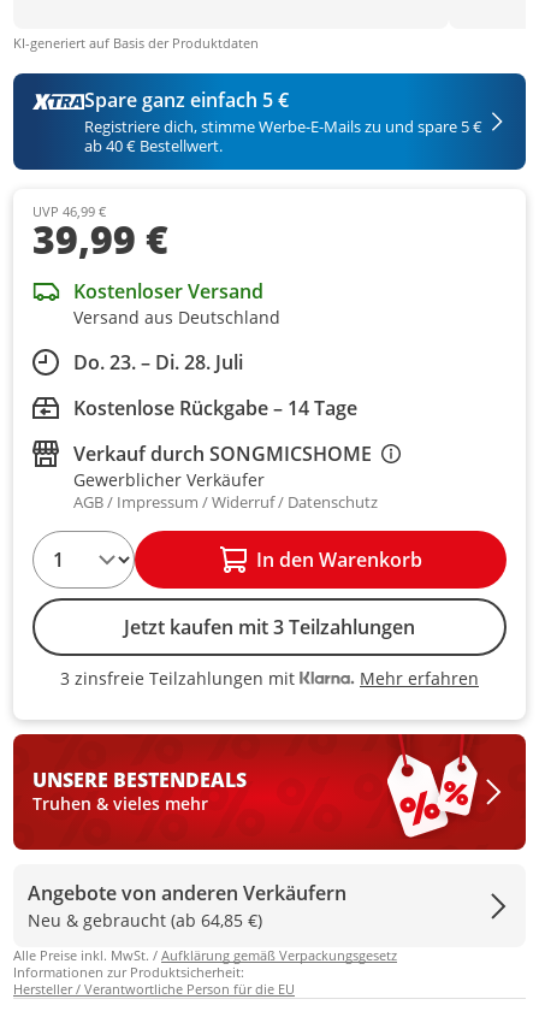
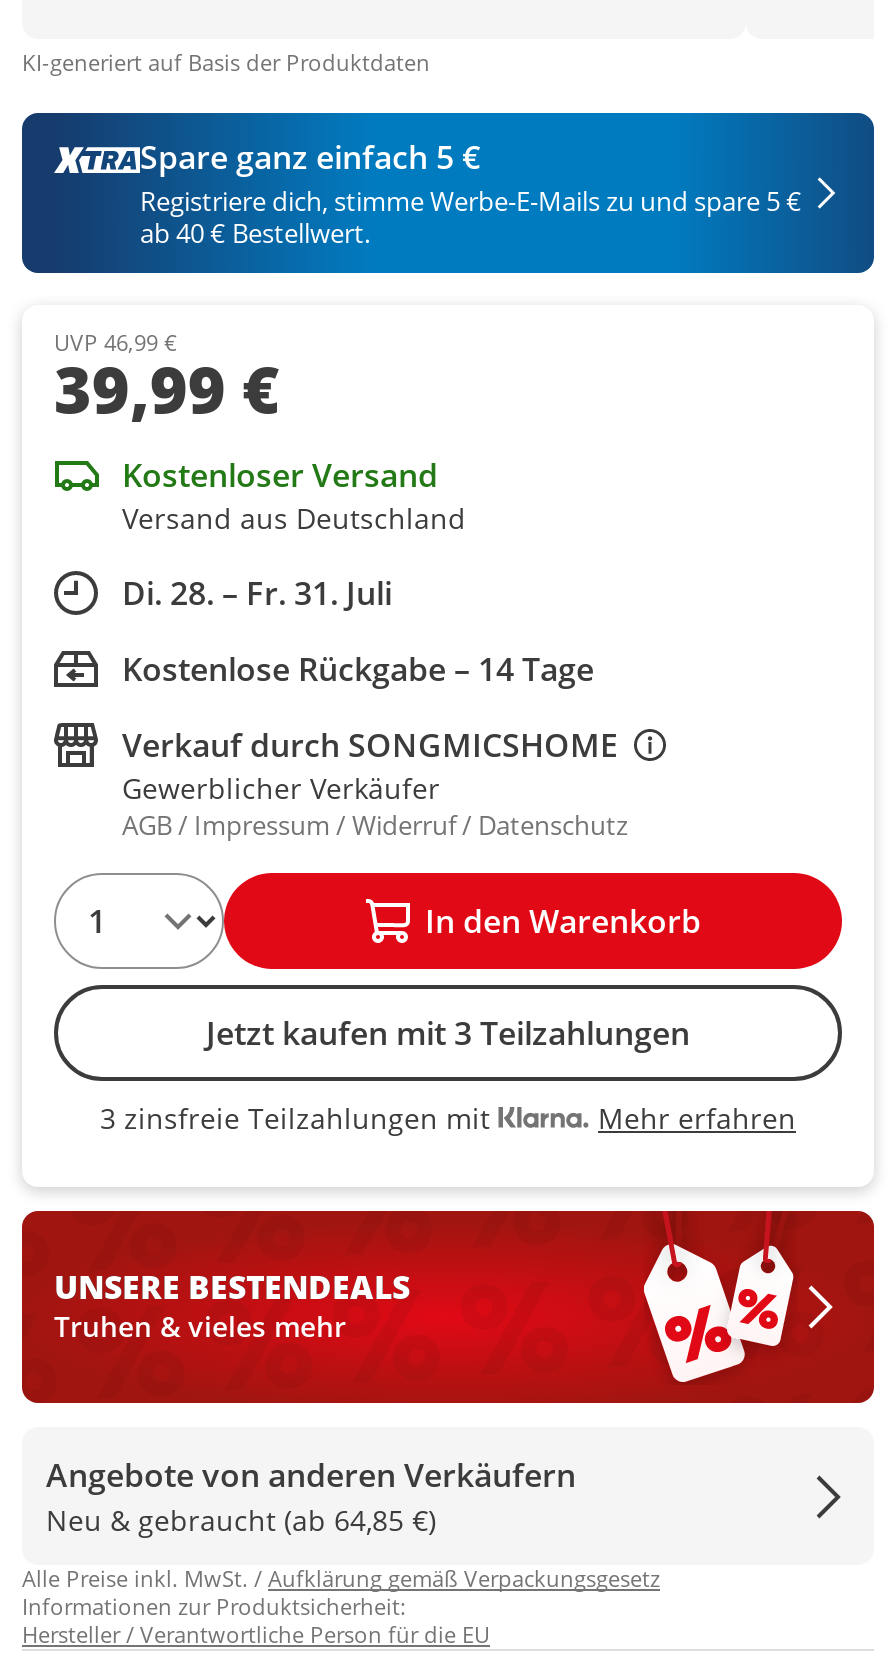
- Do. 23. – Di. 28. Juli
+ Di. 28. – Fr. 31. Juli
